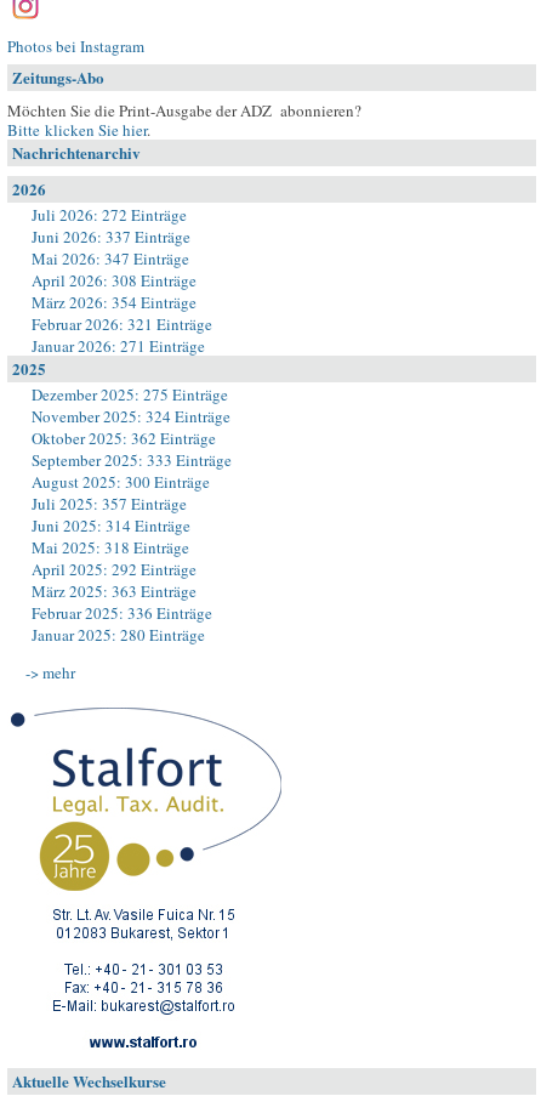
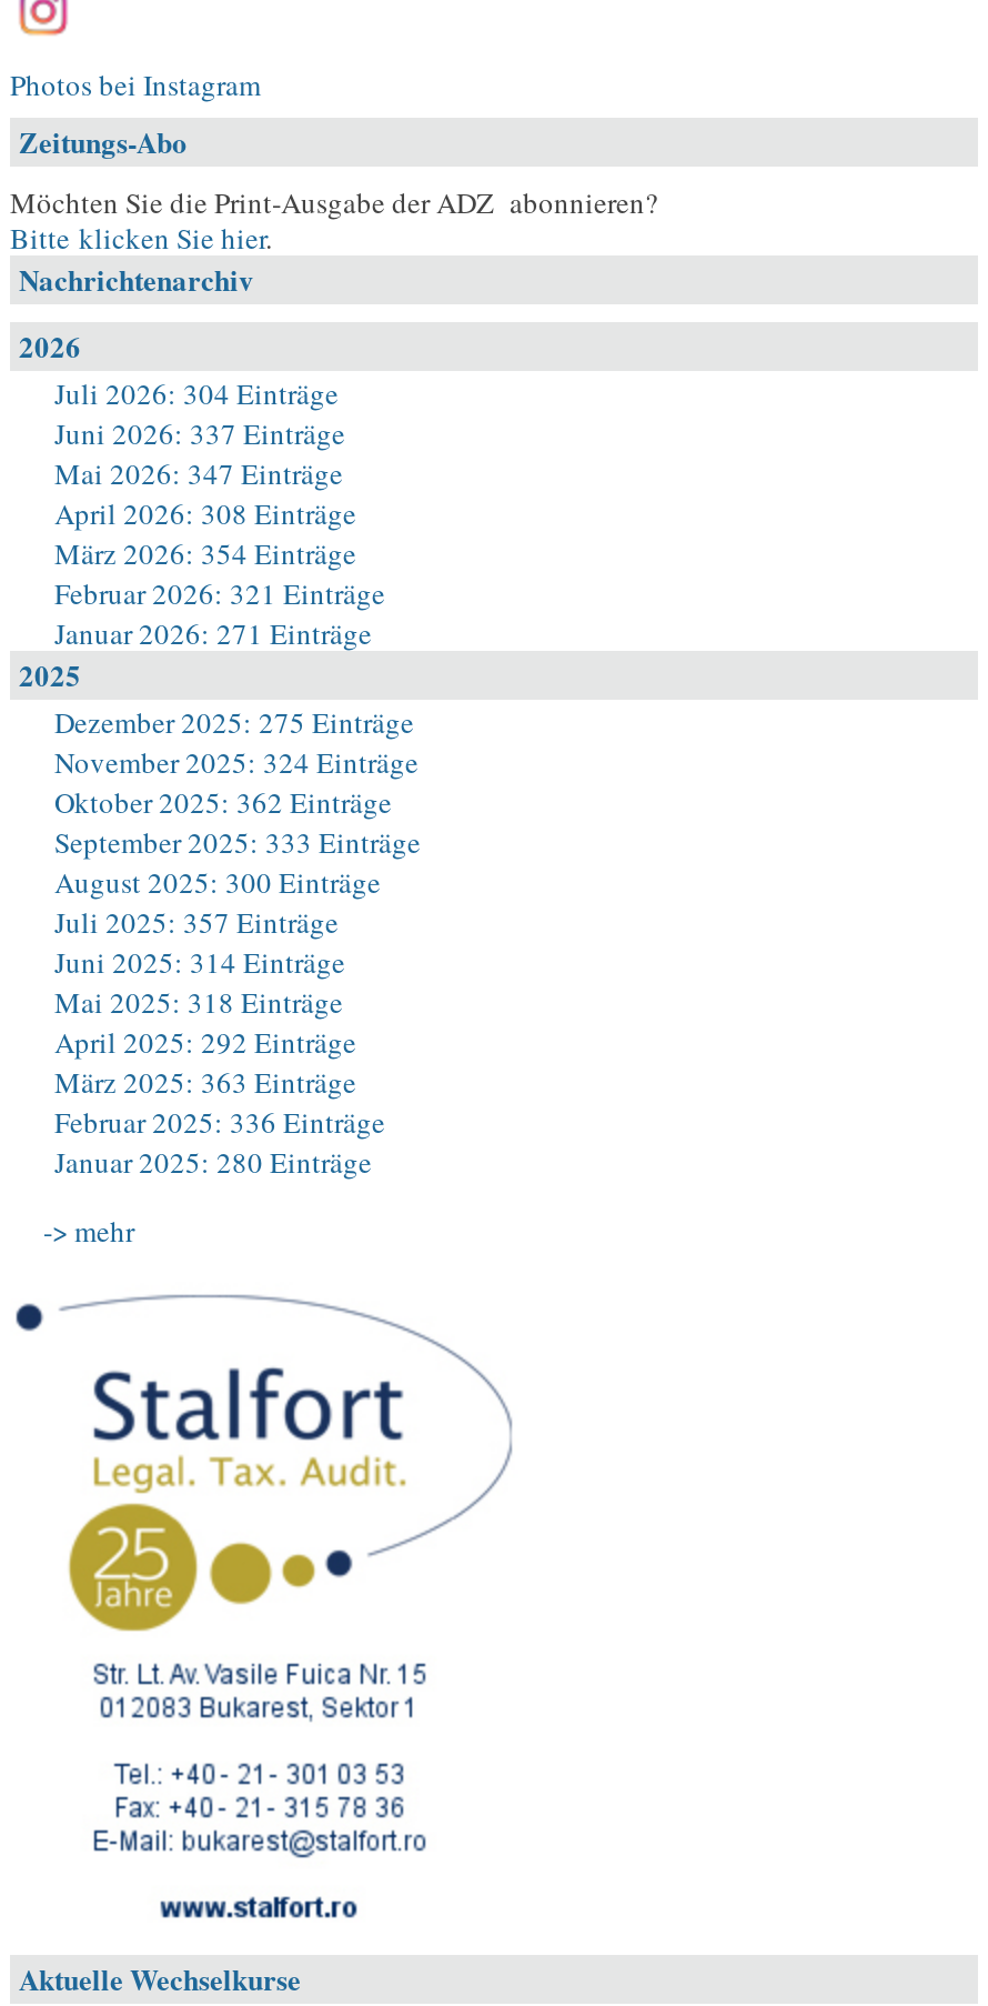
- Juli 2026: 272 Einträge
+ Juli 2026: 304 Einträge
